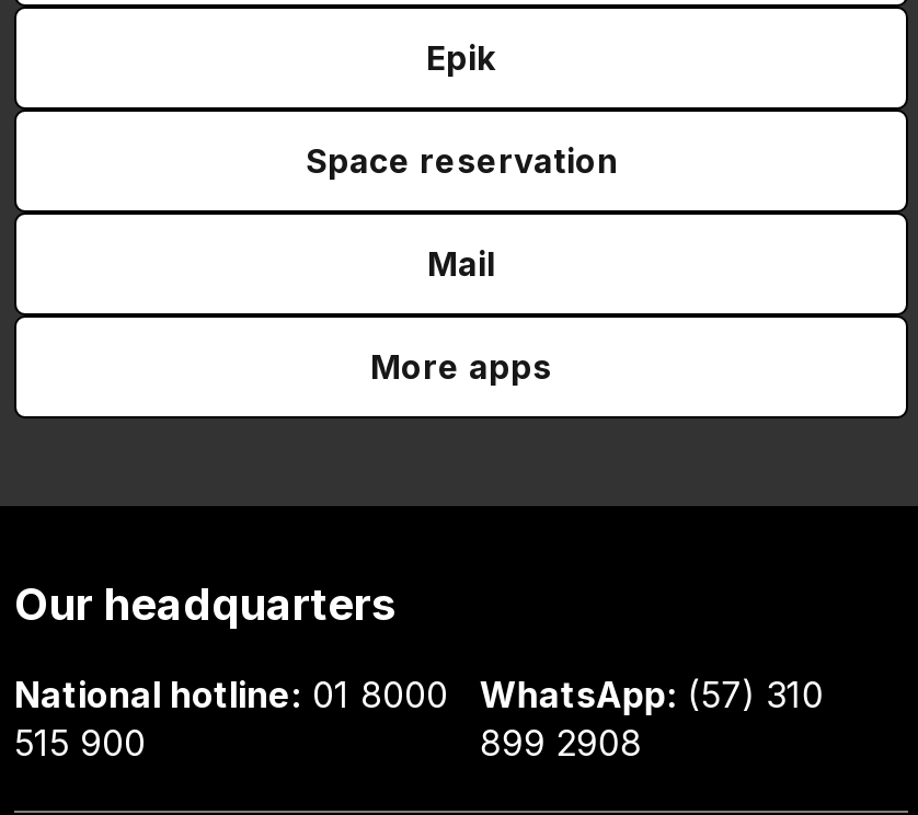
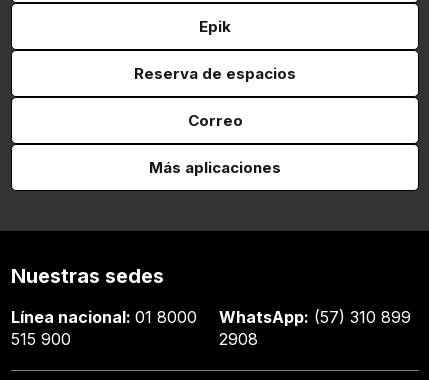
- Space reservation
+ Reserva de espacios

- Mail
+ Correo

- More apps
+ Más aplicaciones

- Our headquarters
+ Nuestras sedes

- National hotline: 01 8000
+ Línea nacional: 01 8000
